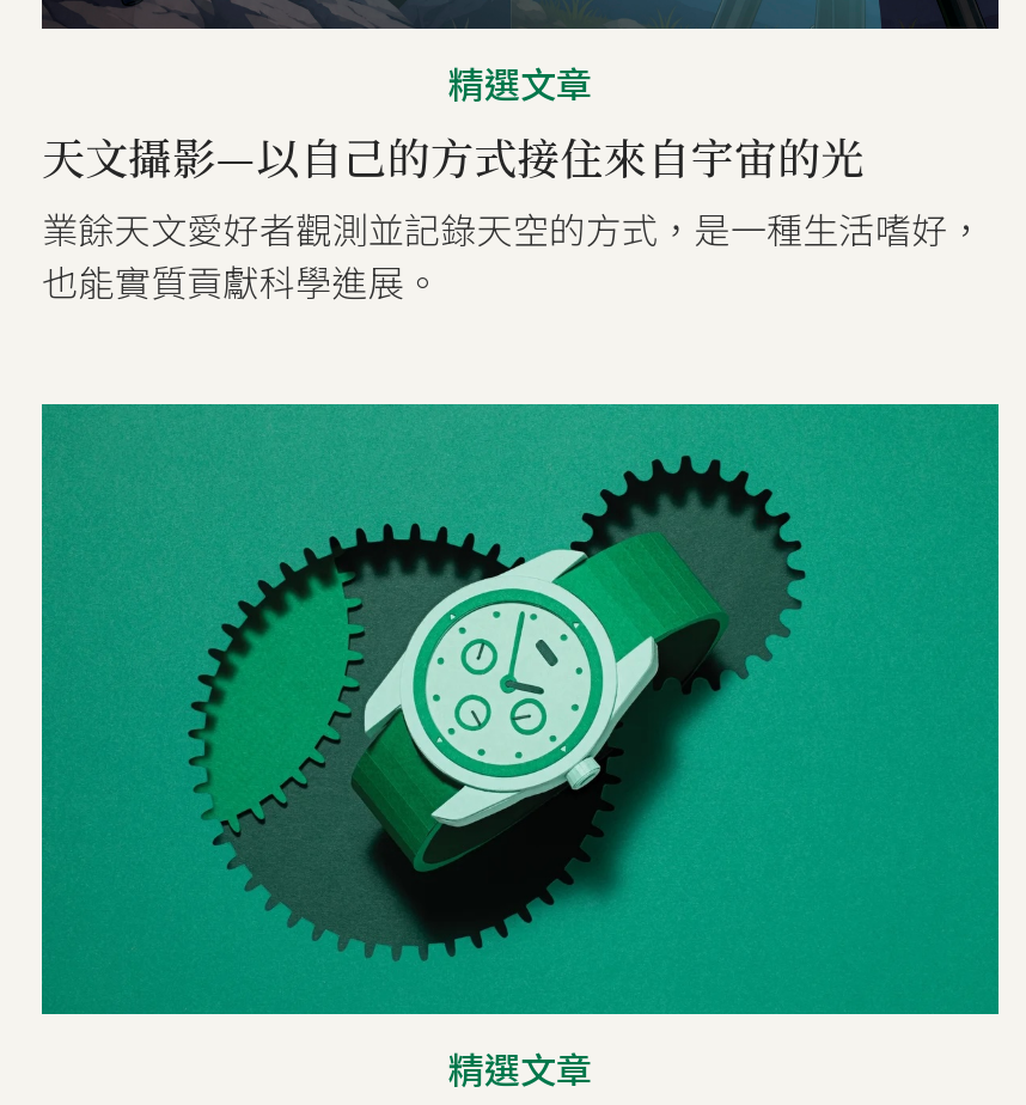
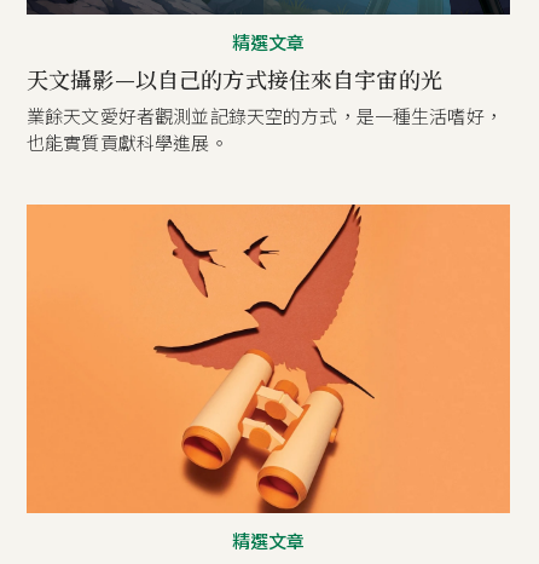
- [image]
+ [image]
